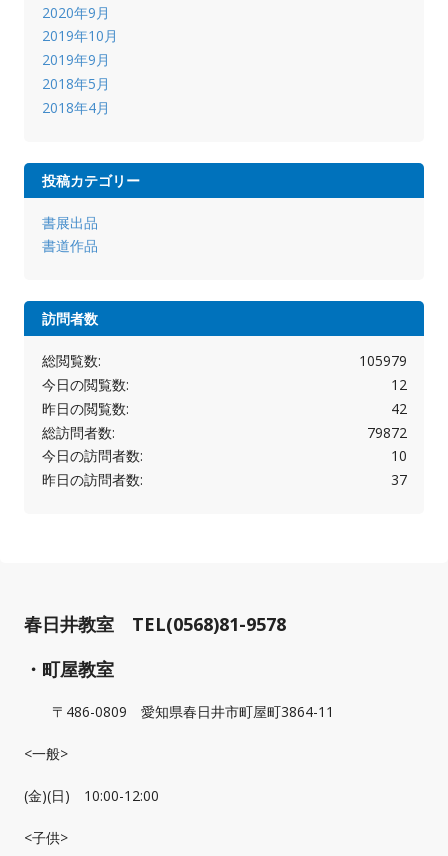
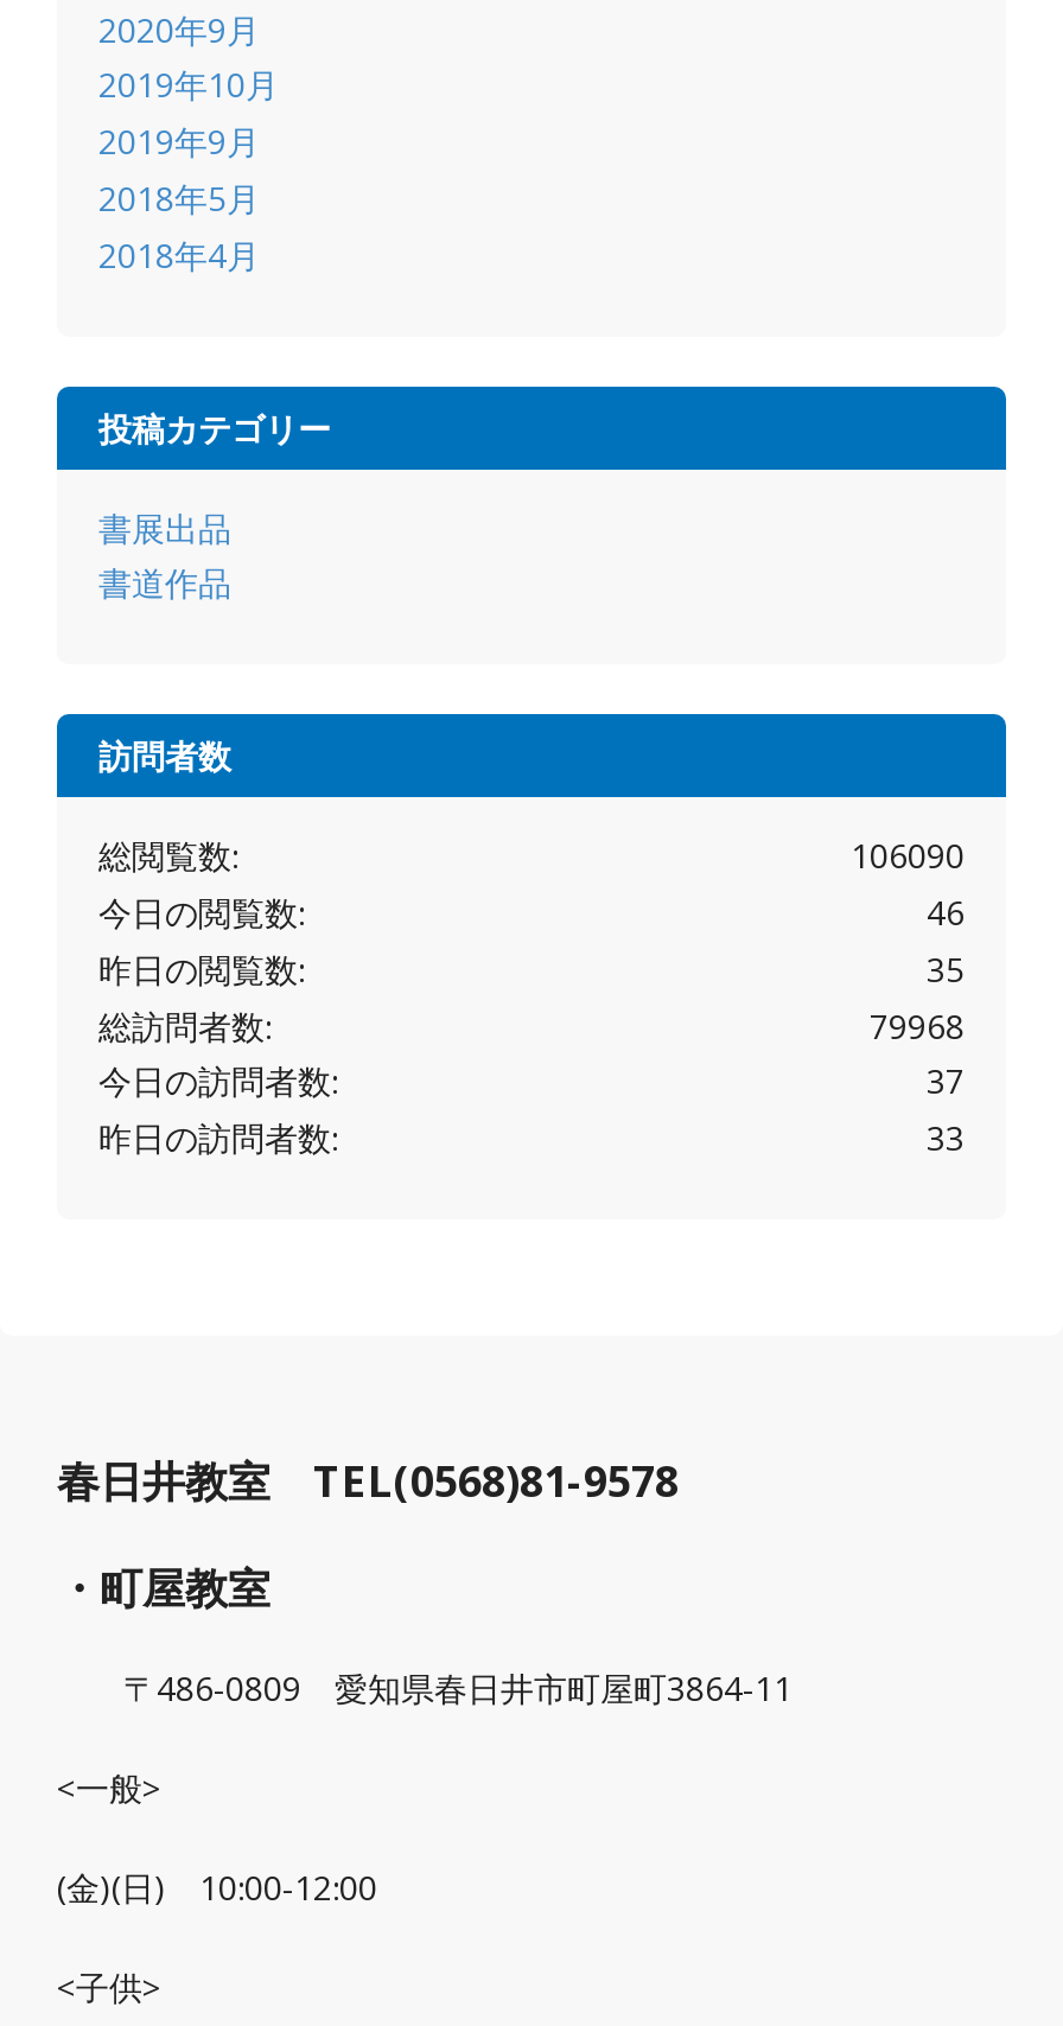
- 105979
+ 106090

- 12
+ 46

- 42
+ 35

- 79872
+ 79968

- 10
+ 37

- 37
+ 33
